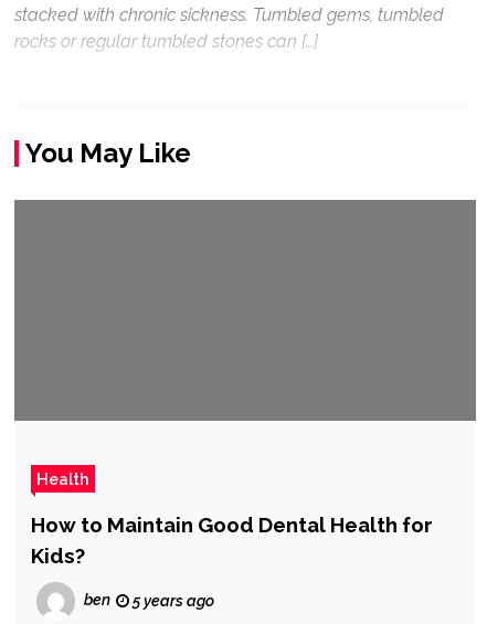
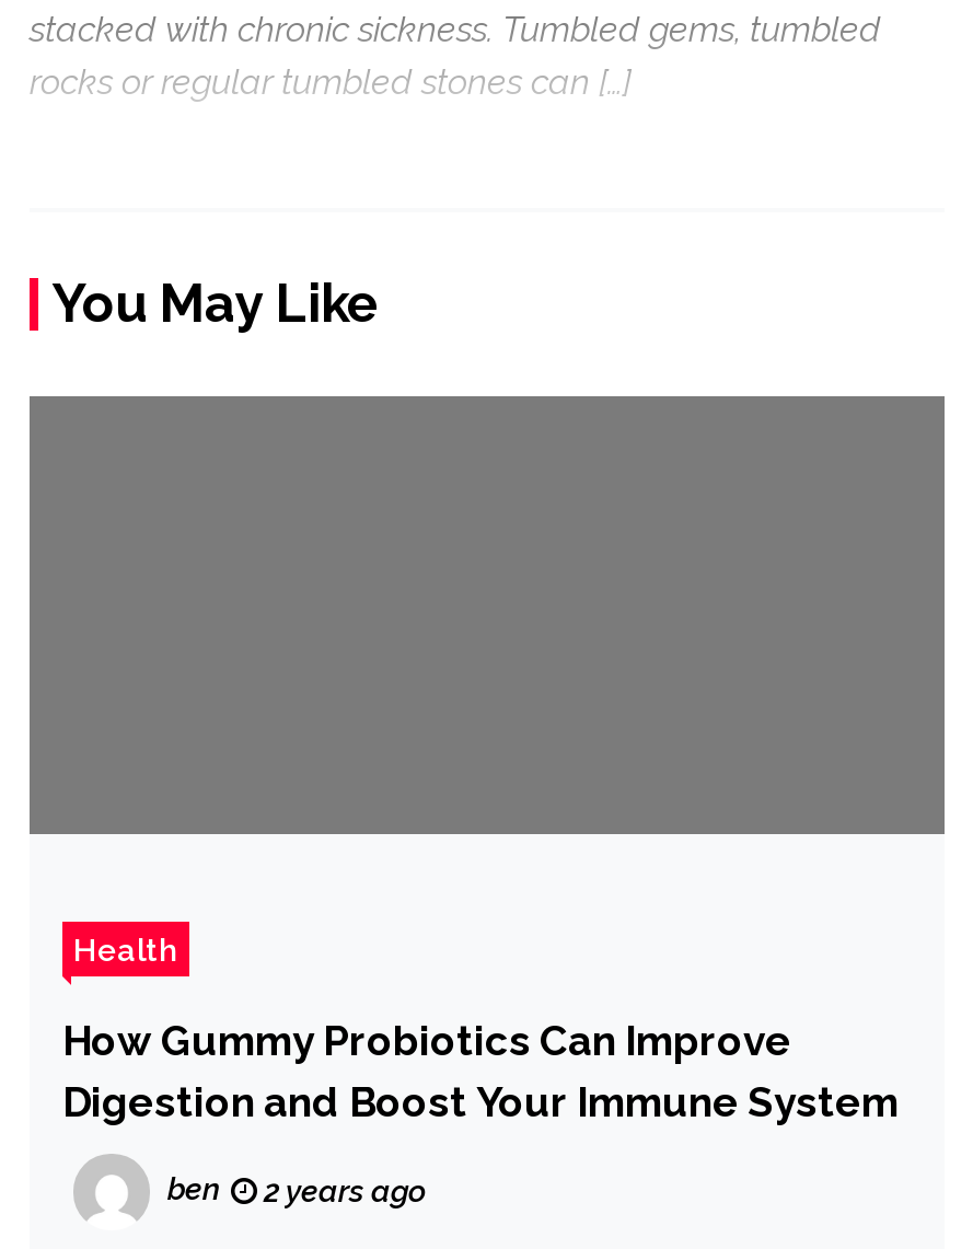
- How to Maintain Good Dental Health for
- Kids?
+ How Gummy Probiotics Can Improve
+ Digestion and Boost Your Immune System

- ben 5 years ago
+ ben 2 years ago
